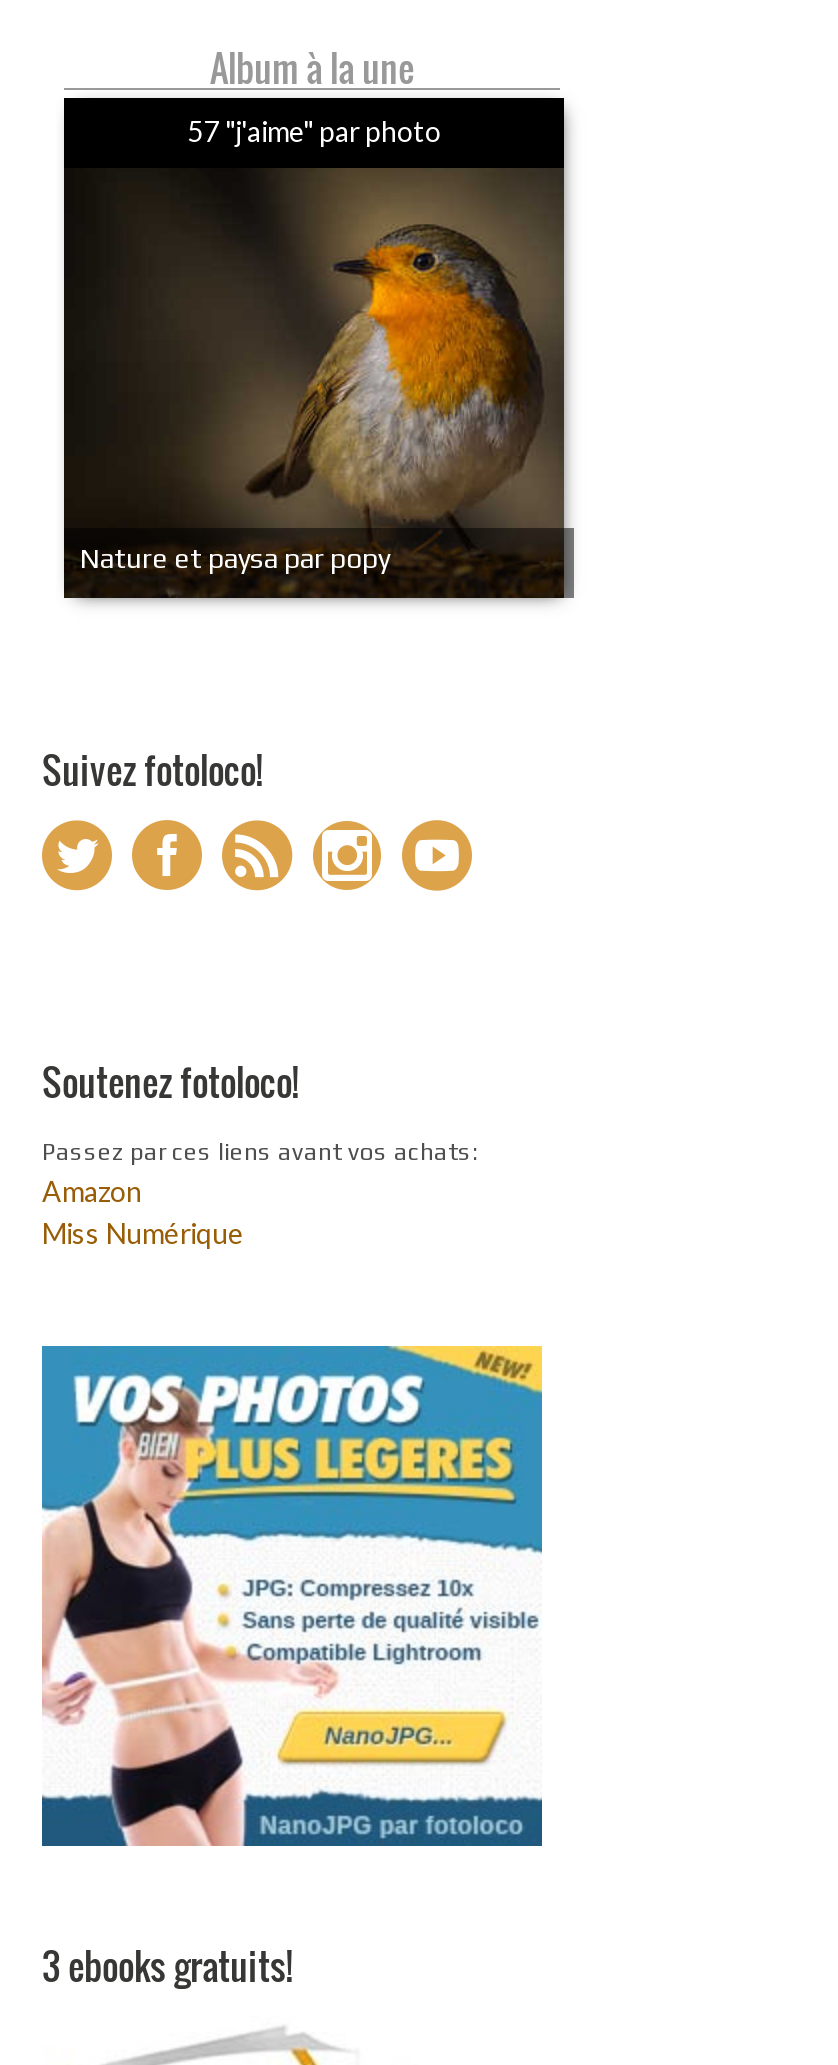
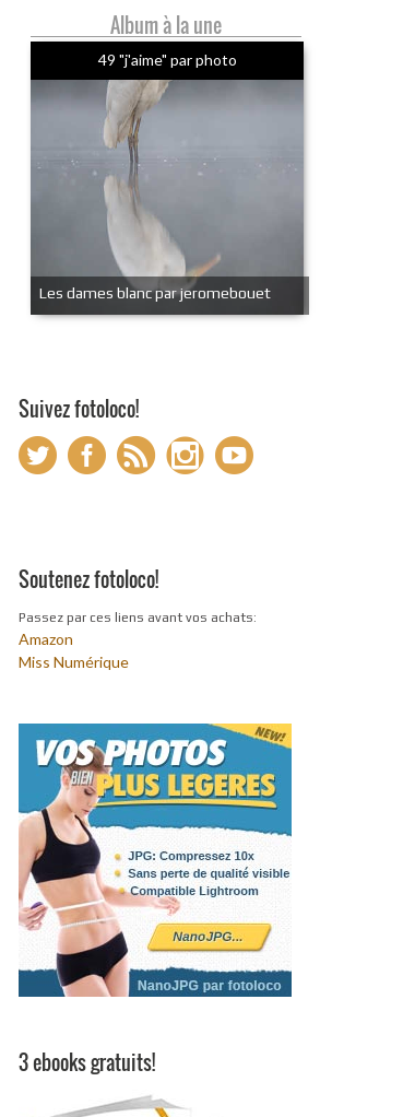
- 57 "j'aime" par photo
+ 49 "j'aime" par photo

- [image]
- Nature et paysa par popy
+ [image]
+ Les dames blanc par jeromebouet
